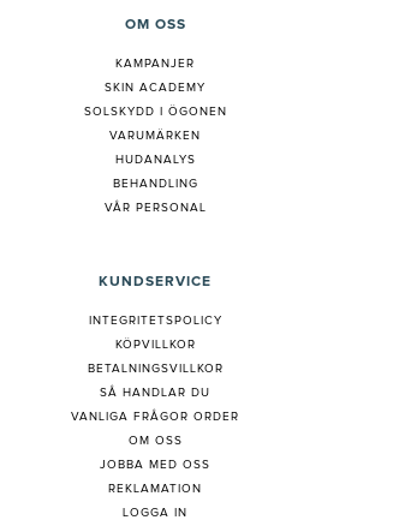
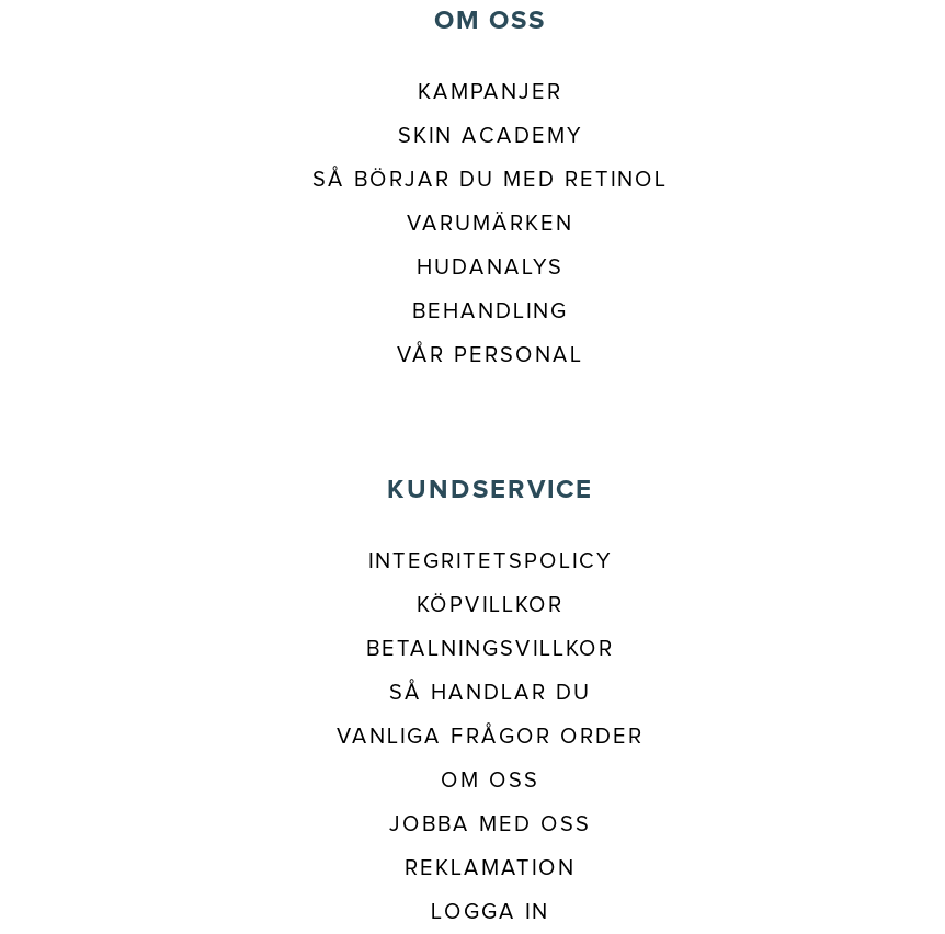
- SOLSKYDD I ÖGONEN
+ SÅ BÖRJAR DU MED RETINOL
